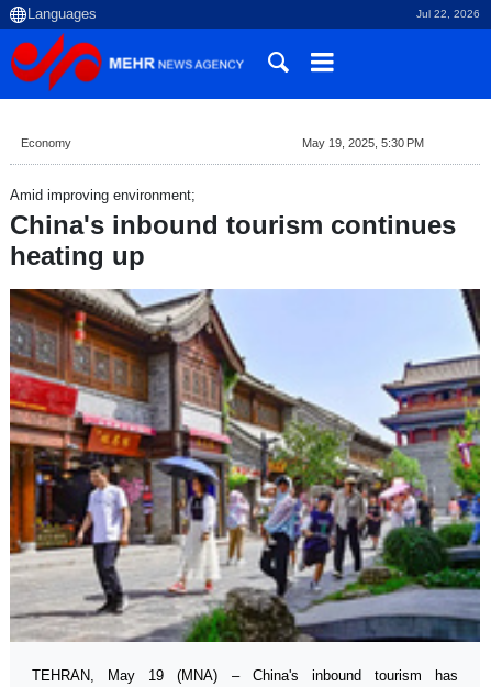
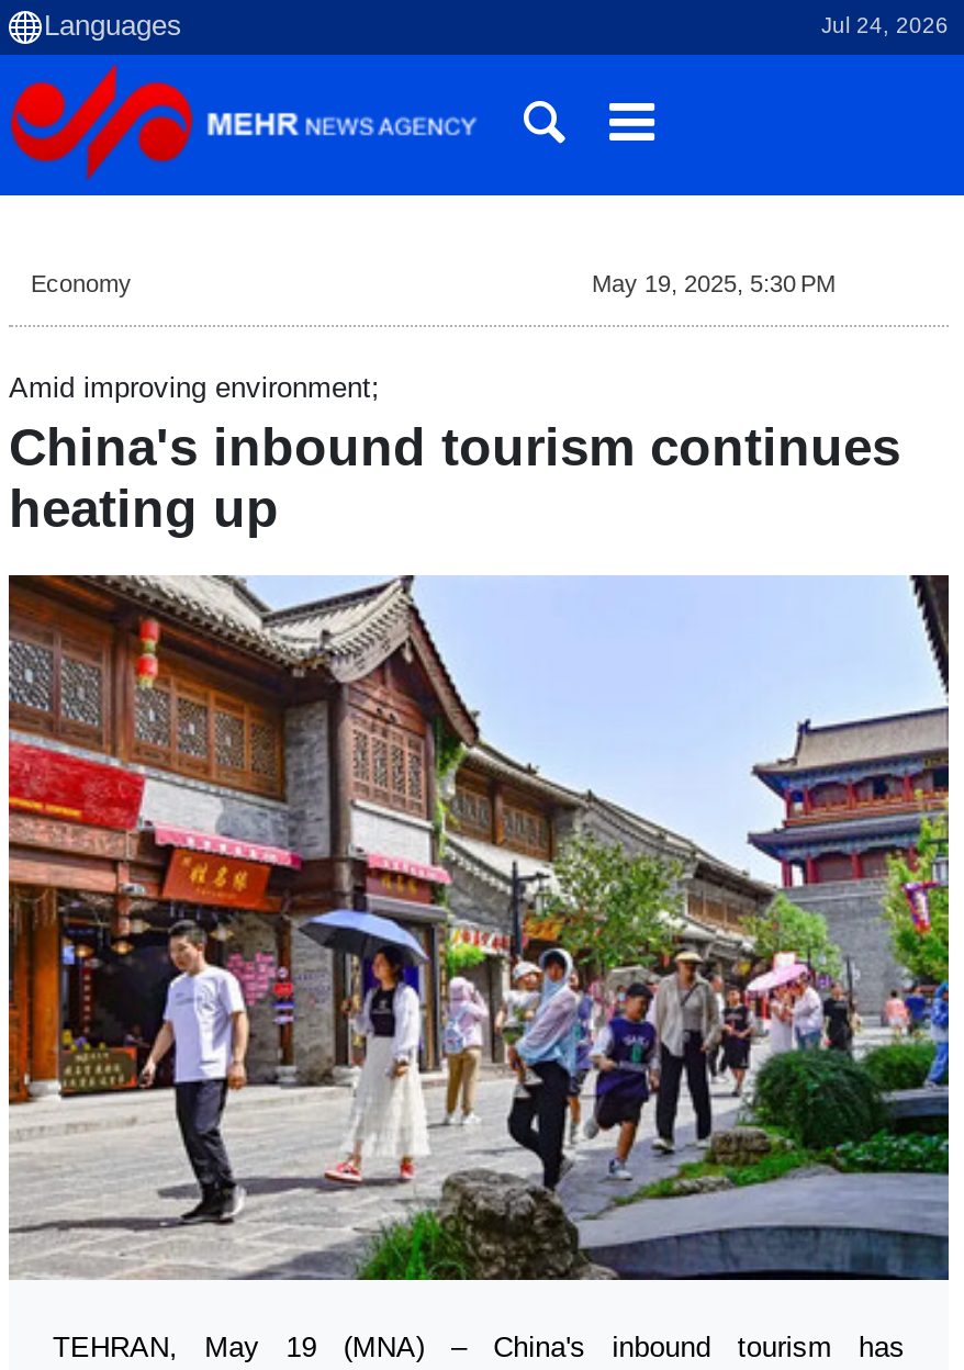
- Jul 22, 2026
+ Jul 24, 2026
